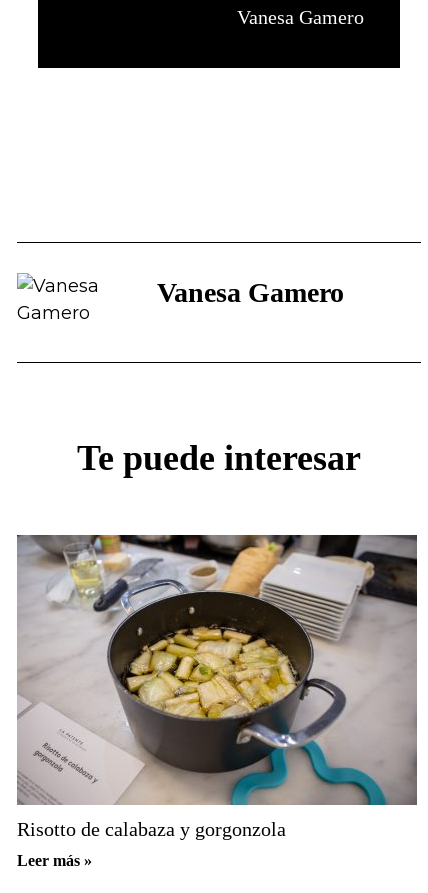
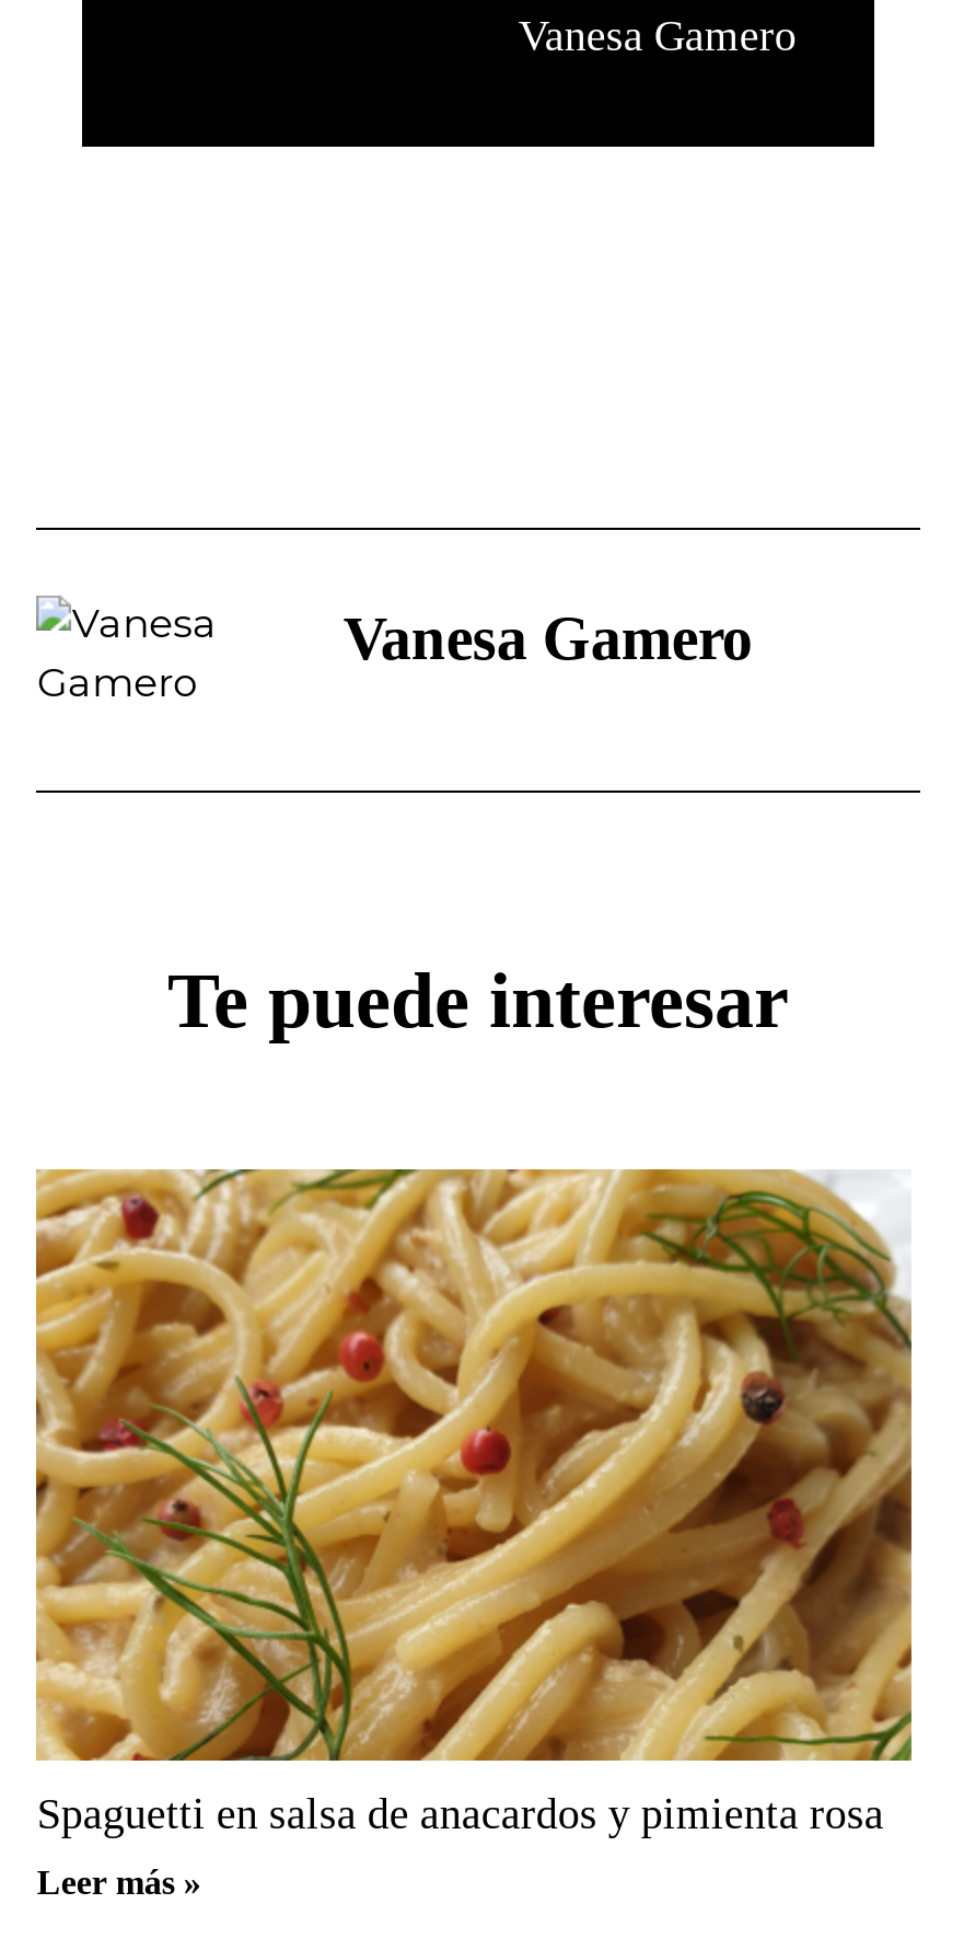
- [image]
- Risotto de calabaza y gorgonzola
+ [image]
+ Spaguetti en salsa de anacardos y pimienta rosa
